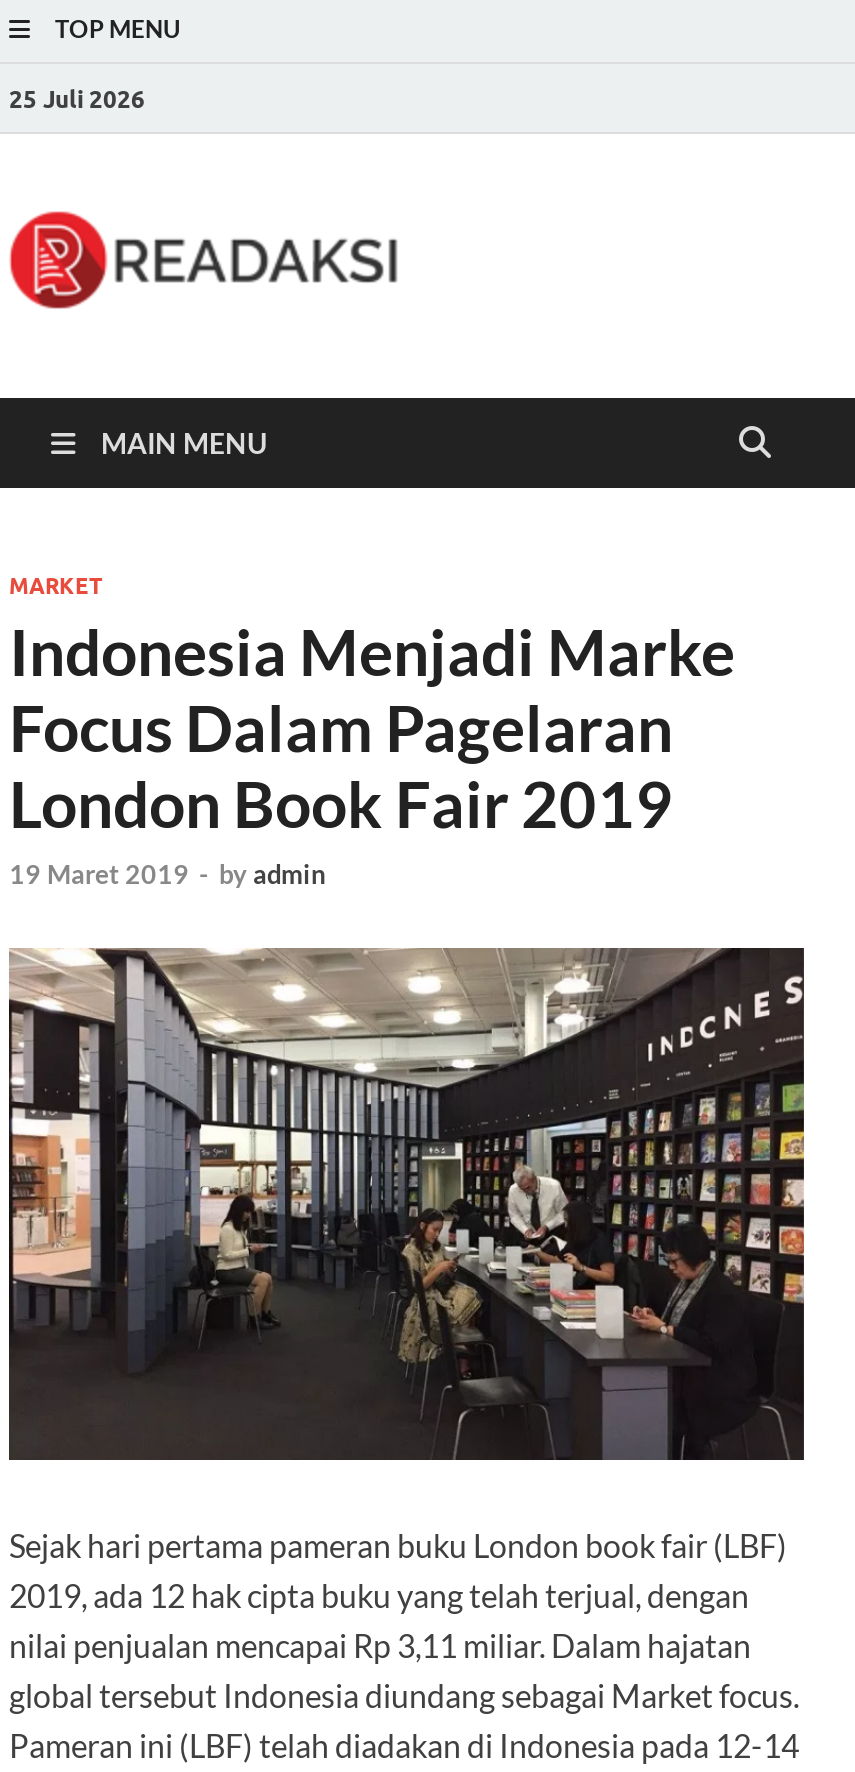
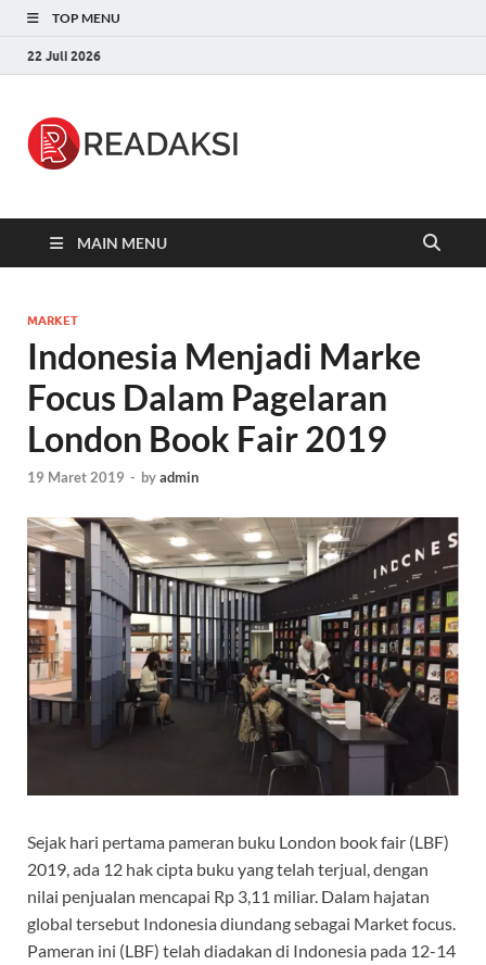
- 25 Juli 2026
+ 22 Juli 2026
